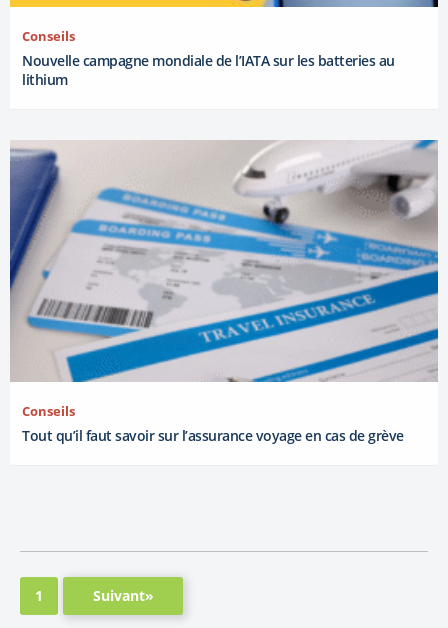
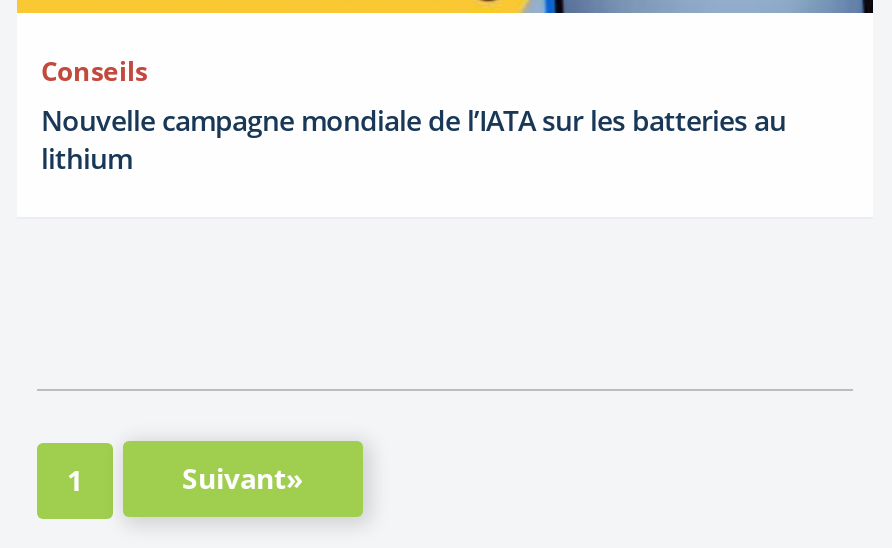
- [image]
- Conseils
- Tout qu’il faut savoir sur l’assurance voyage en cas de grève
